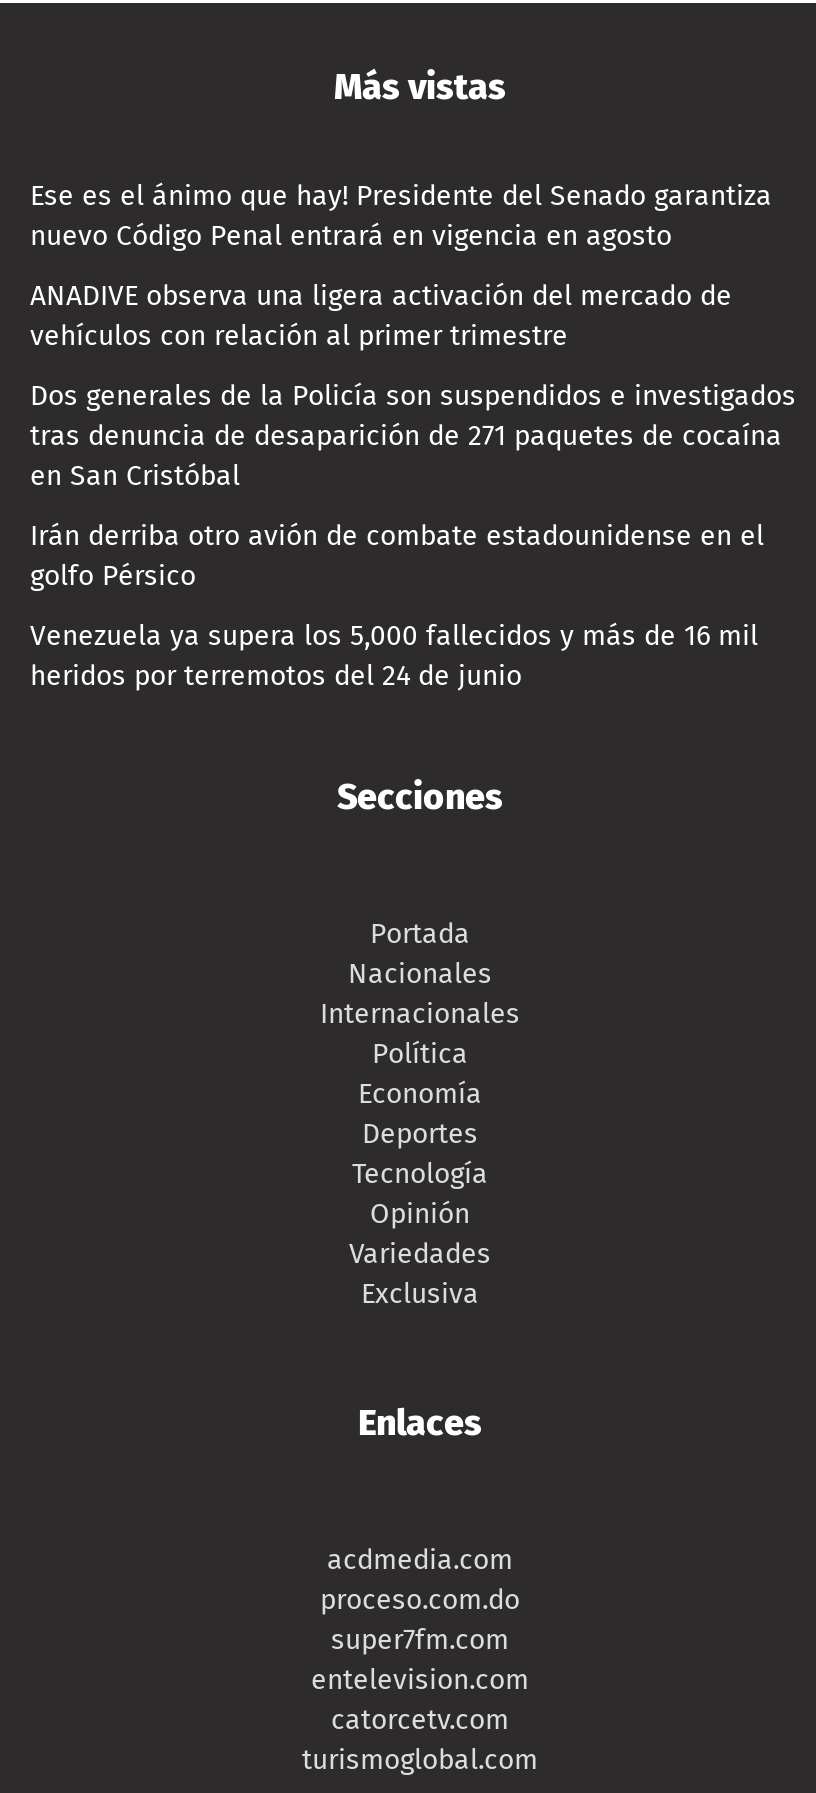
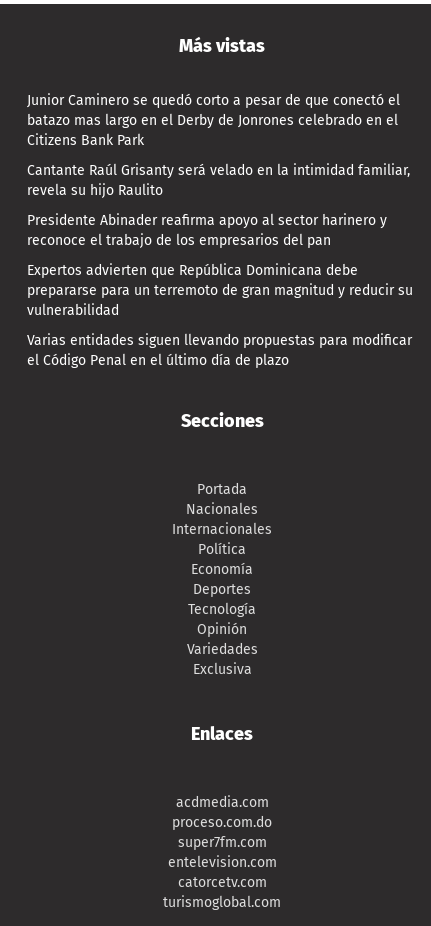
- Ese es el ánimo que hay! Presidente del Senado garantiza
- nuevo Código Penal entrará en vigencia en agosto
+ Junior Caminero se quedó corto a pesar de que conectó el
+ batazo mas largo en el Derby de Jonrones celebrado en el
+ Citizens Bank Park

- ANADIVE observa una ligera activación del mercado de
- vehículos con relación al primer trimestre
+ Cantante Raúl Grisanty será velado en la intimidad familiar,
+ revela su hijo Raulito

- Dos generales de la Policía son suspendidos e investigados
- tras denuncia de desaparición de 271 paquetes de cocaína
- en San Cristóbal
+ Presidente Abinader reafirma apoyo al sector harinero y
+ reconoce el trabajo de los empresarios del pan

- Irán derriba otro avión de combate estadounidense en el
- golfo Pérsico
+ Expertos advierten que República Dominicana debe
+ prepararse para un terremoto de gran magnitud y reducir su
+ vulnerabilidad

- Venezuela ya supera los 5,000 fallecidos y más de 16 mil
- heridos por terremotos del 24 de junio
+ Varias entidades siguen llevando propuestas para modificar
+ el Código Penal en el último día de plazo
